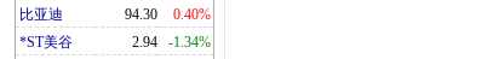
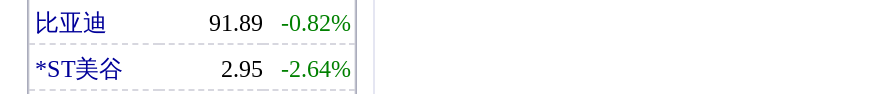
- 94.30
+ 91.89

- 0.40%
+ -0.82%

- 2.94
+ 2.95

- -1.34%
+ -2.64%
